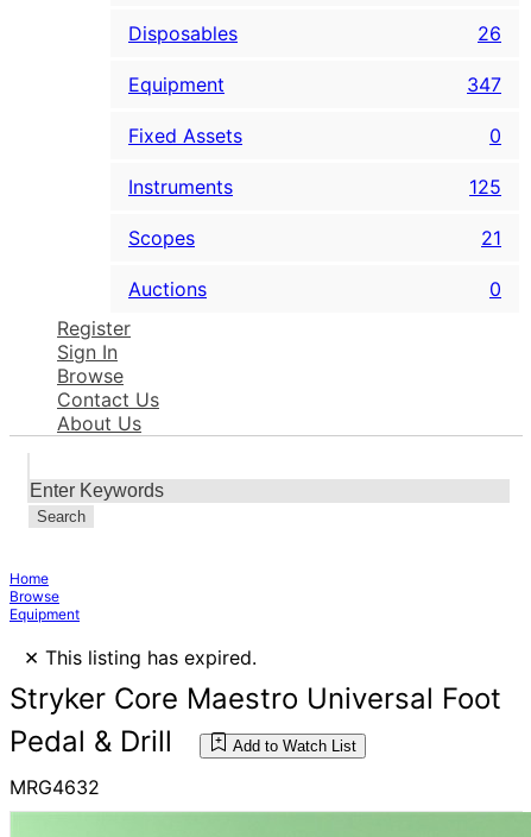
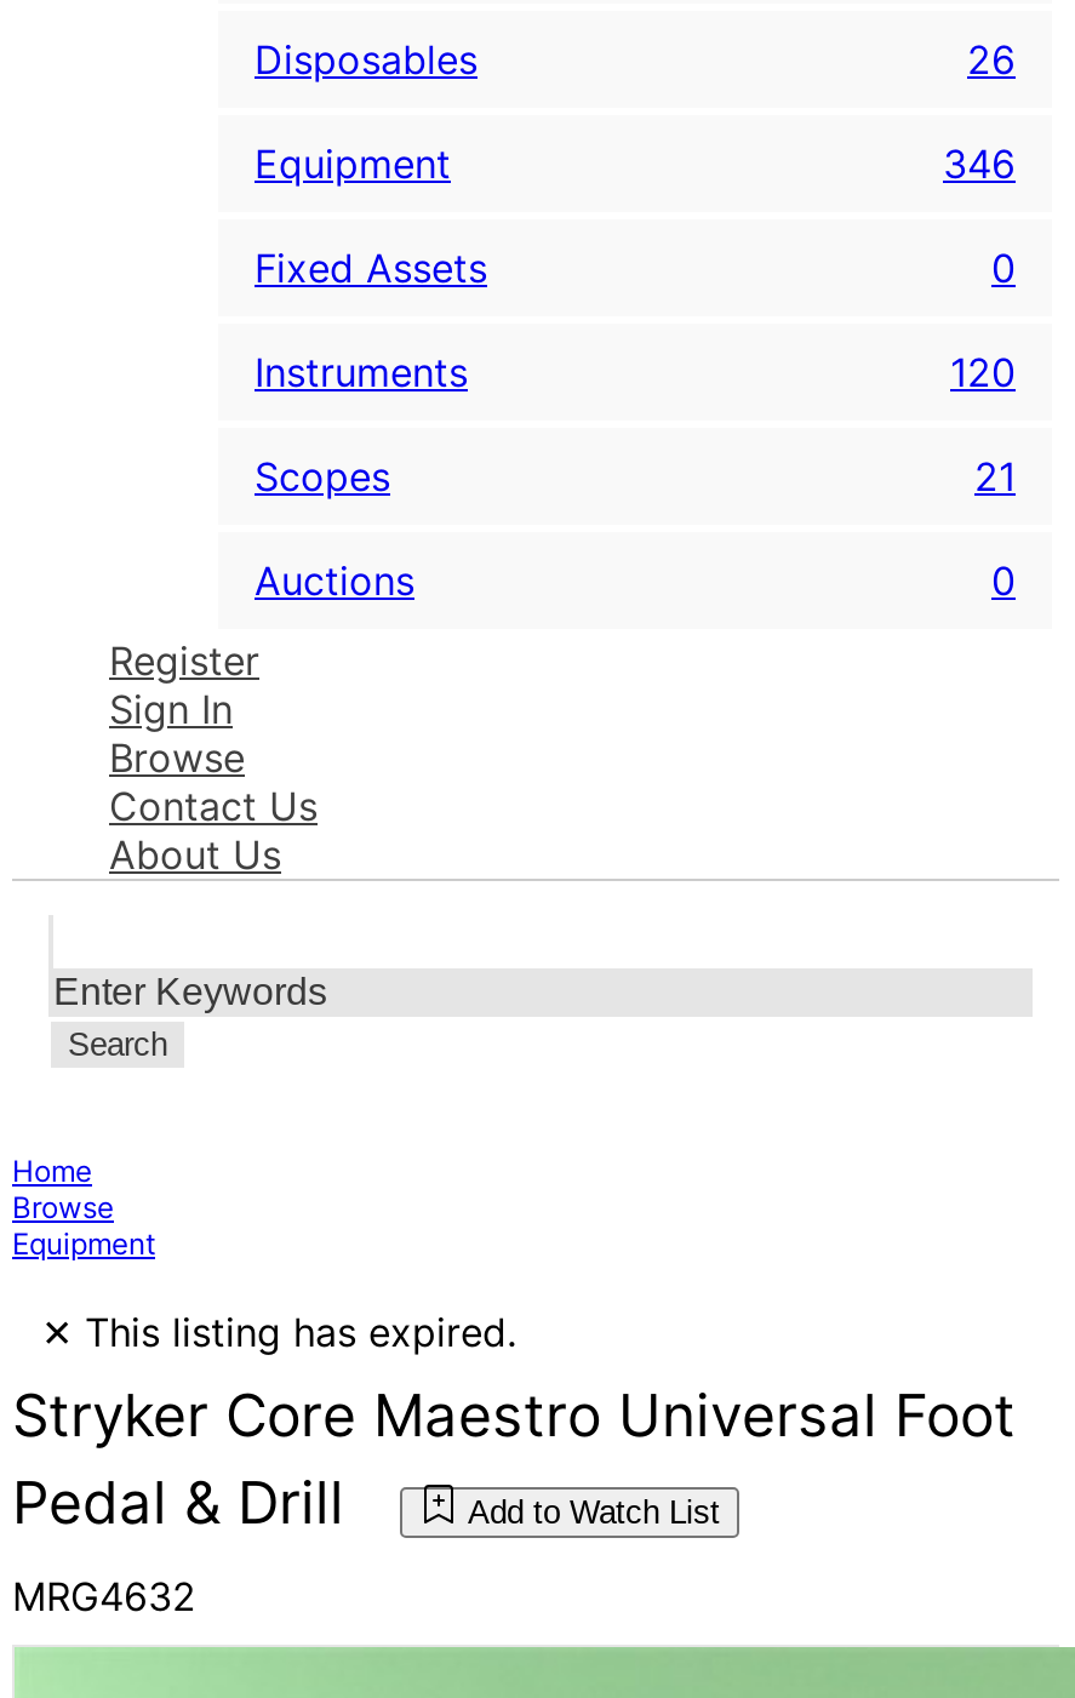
- 347
+ 346

- 125
+ 120
